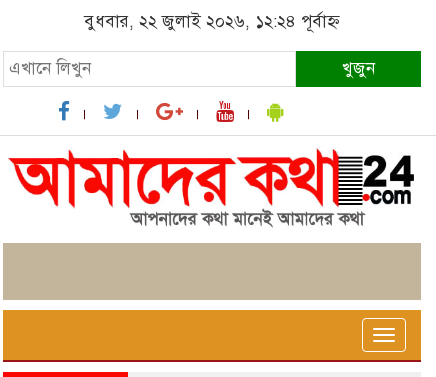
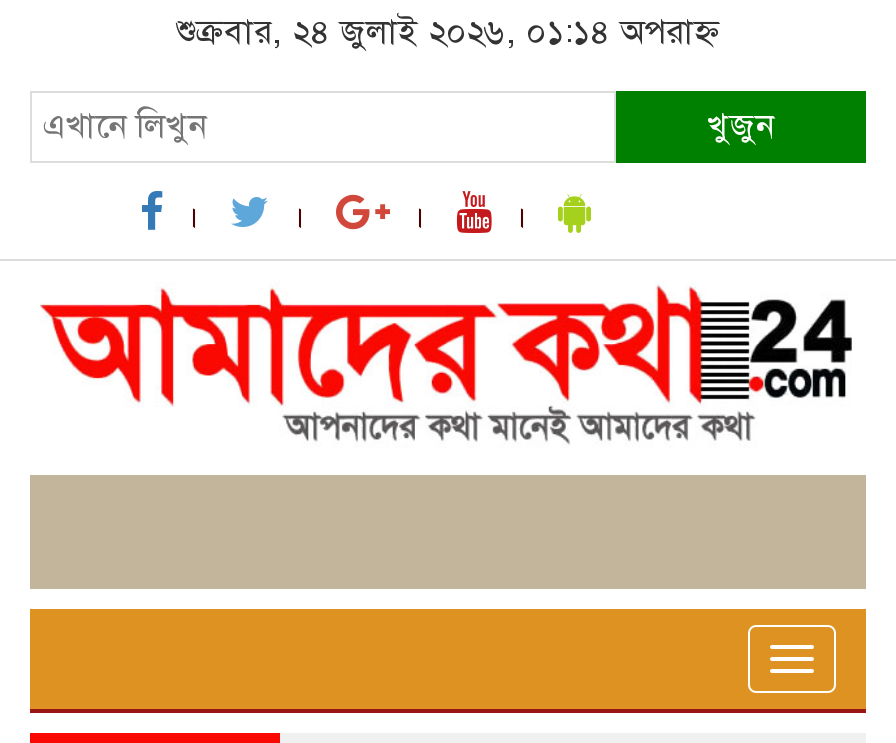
- বুধবার, ২২ জুলাই ২০২৬, ১২:২৪ পূর্বাহ্ন
+ শুক্রবার, ২৪ জুলাই ২০২৬, ০১:১৪ অপরাহ্ন
